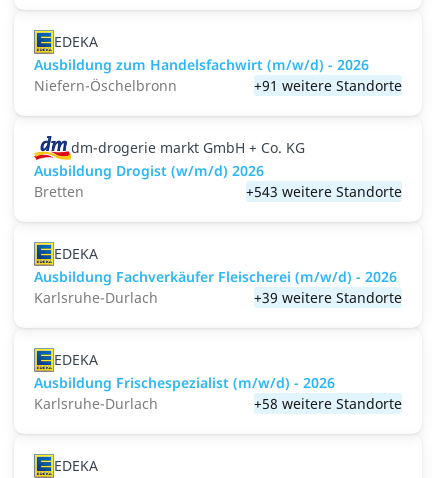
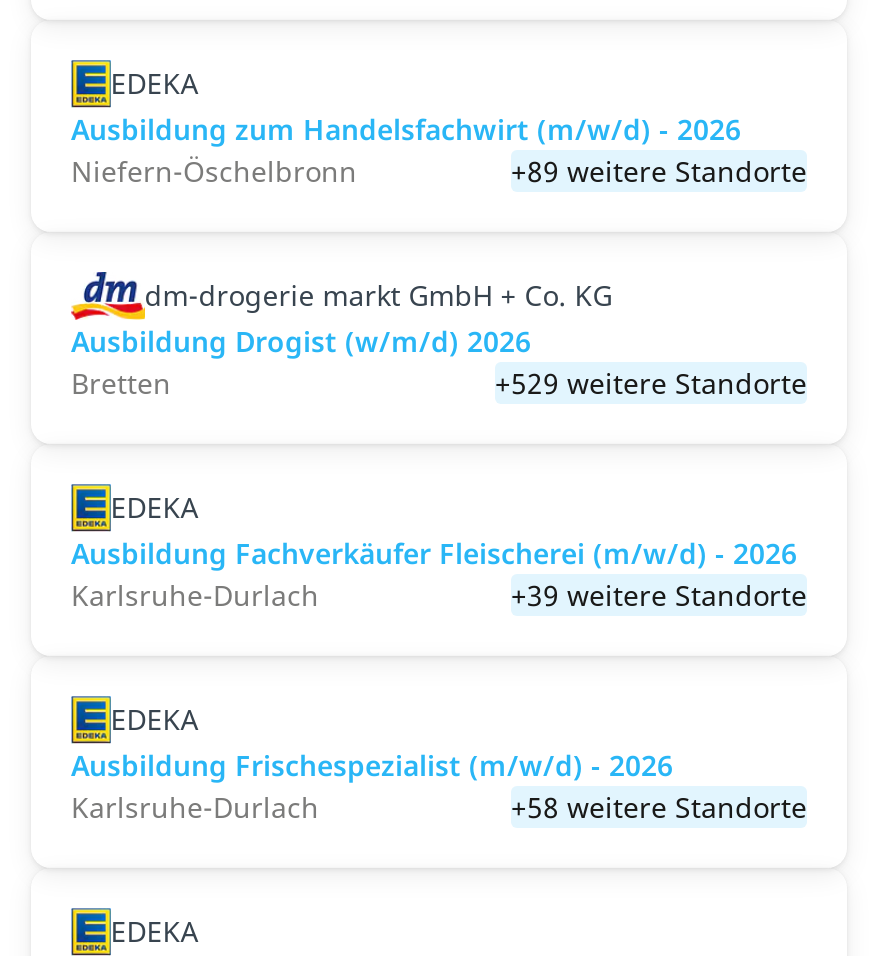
- +91 weitere Standorte
+ +89 weitere Standorte

- +543 weitere Standorte
+ +529 weitere Standorte
